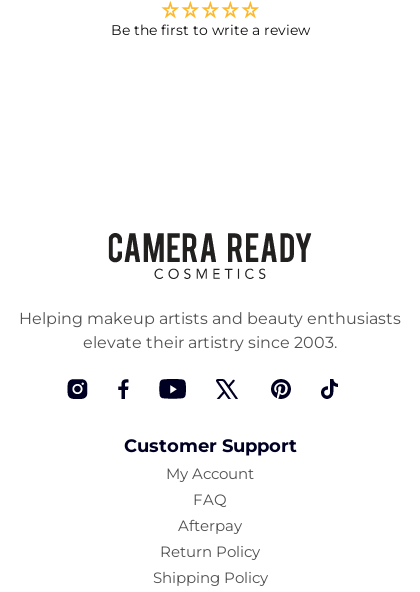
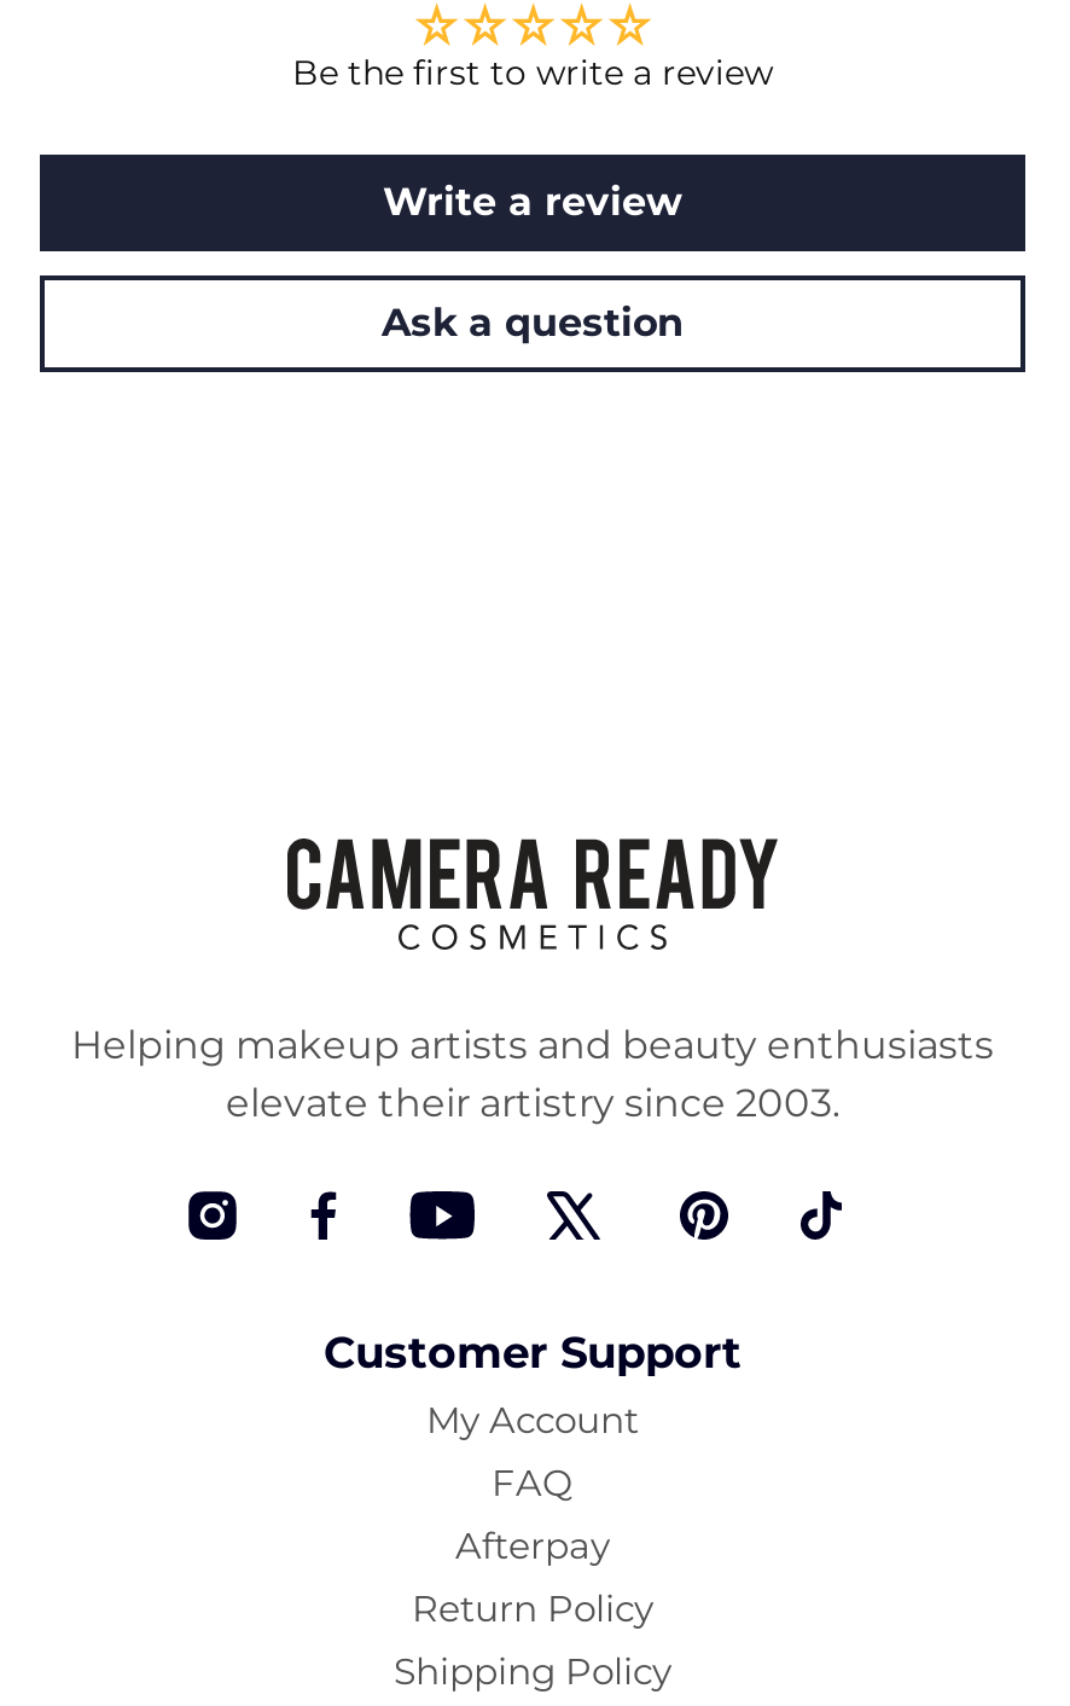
+ Write a review
+ Ask a question
